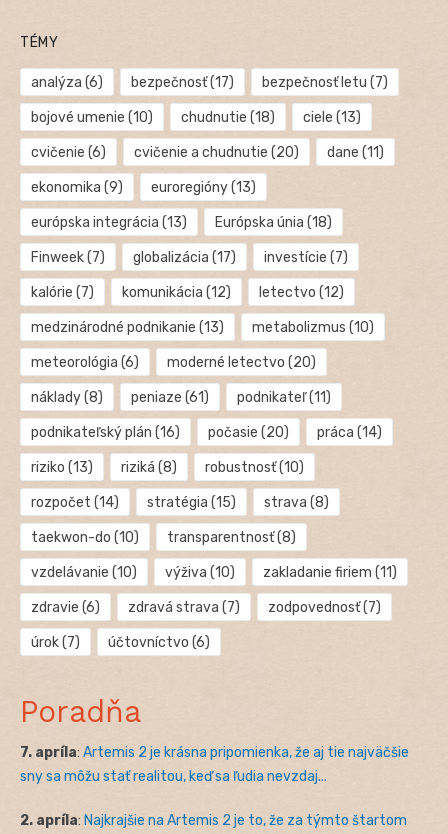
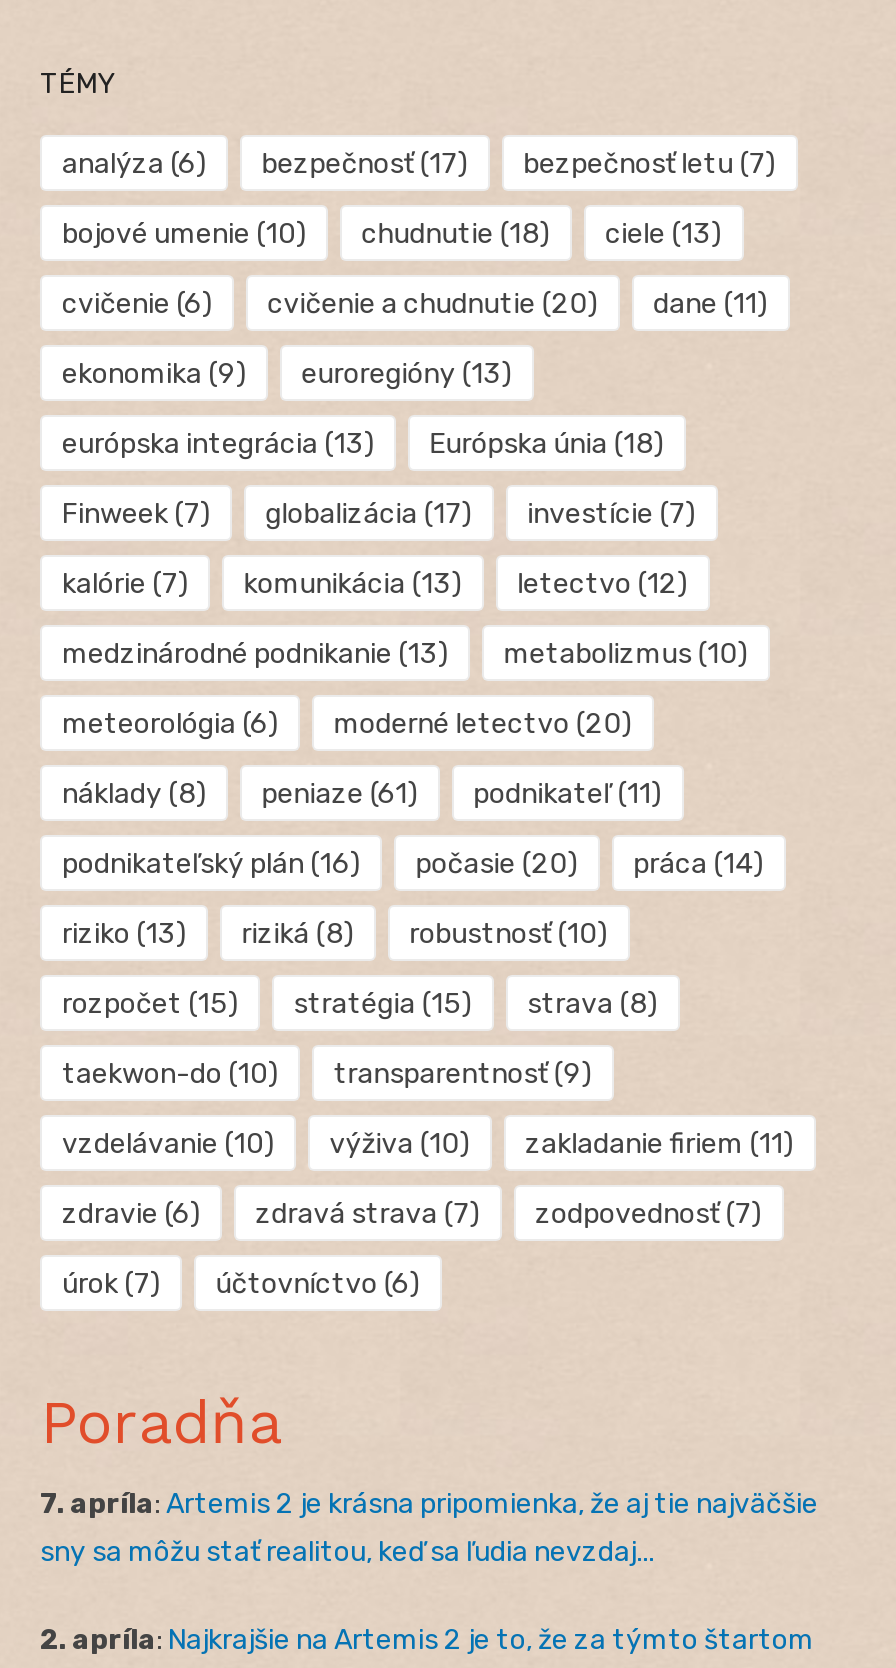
- kalórie (7) komunikácia (12) letectvo (12)
+ kalórie (7) komunikácia (13) letectvo (12)

- rozpočet (14) stratégia (15) strava (8)
+ rozpočet (15) stratégia (15) strava (8)

- transparentnosť (8)
+ transparentnosť (9)
